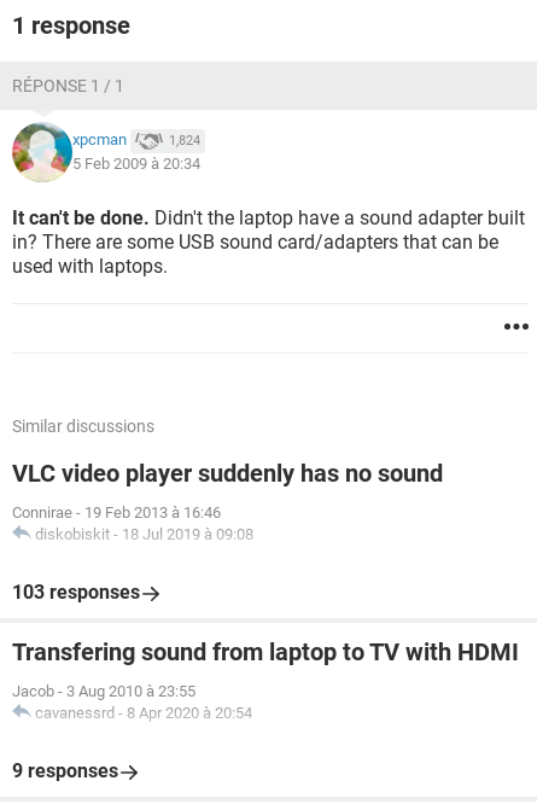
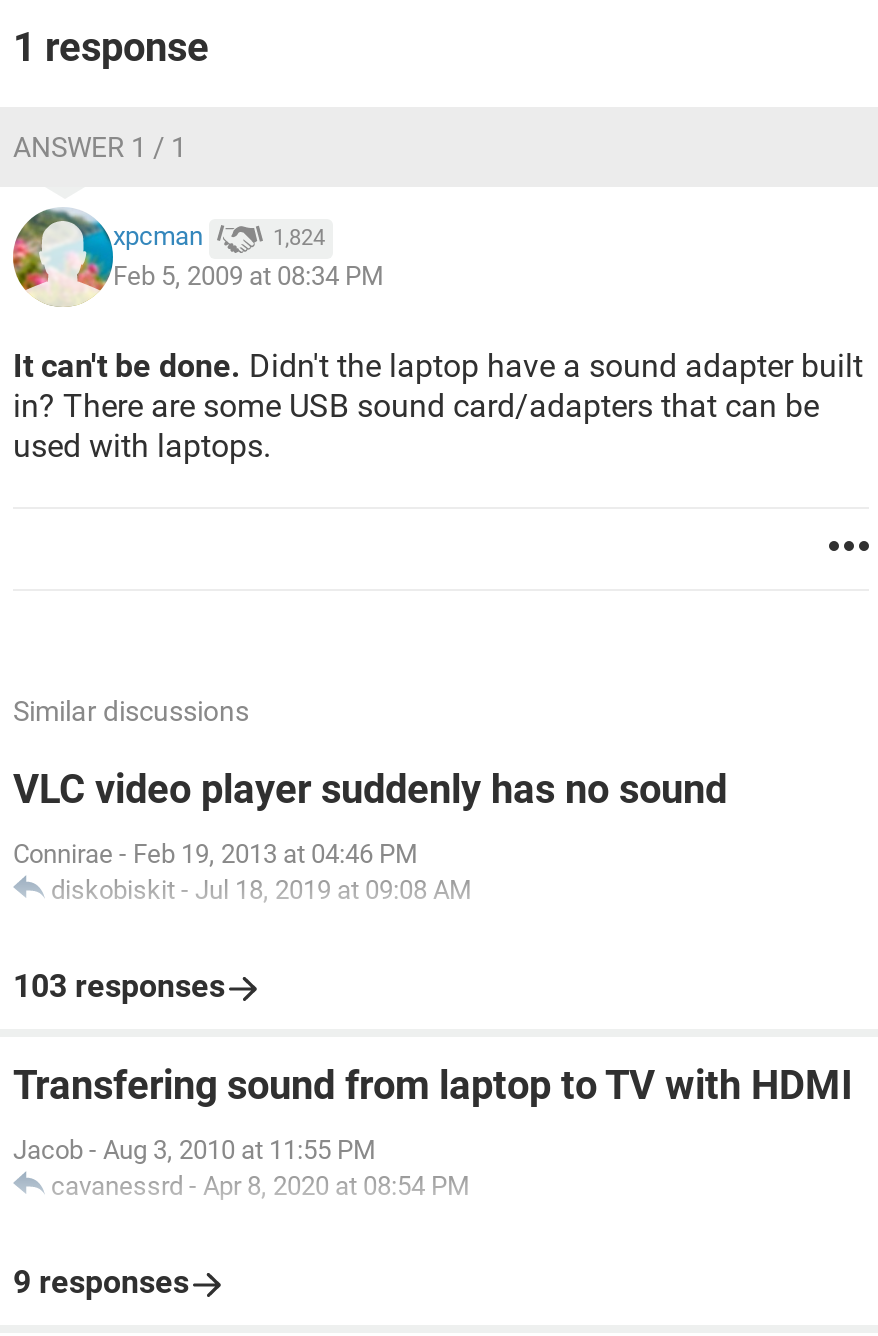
- RÉPONSE 1 / 1
+ ANSWER 1 / 1

- 5 Feb 2009 à 20:34
+ Feb 5, 2009 at 08:34 PM

- Connirae - 19 Feb 2013 à 16:46
- diskobiskit - 18 Jul 2019 à 09:08
+ Connirae - Feb 19, 2013 at 04:46 PM
+ diskobiskit - Jul 18, 2019 at 09:08 AM

- Jacob - 3 Aug 2010 à 23:55
- cavanessrd - 8 Apr 2020 à 20:54
+ Jacob - Aug 3, 2010 at 11:55 PM
+ cavanessrd - Apr 8, 2020 at 08:54 PM
